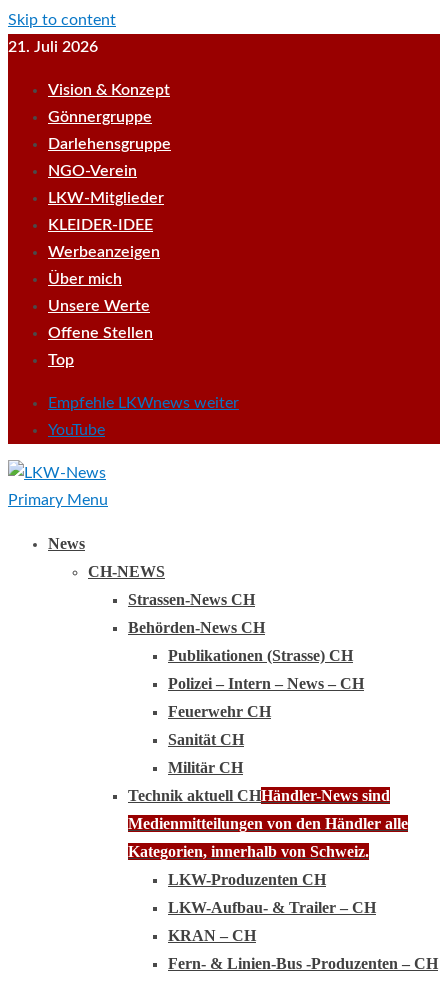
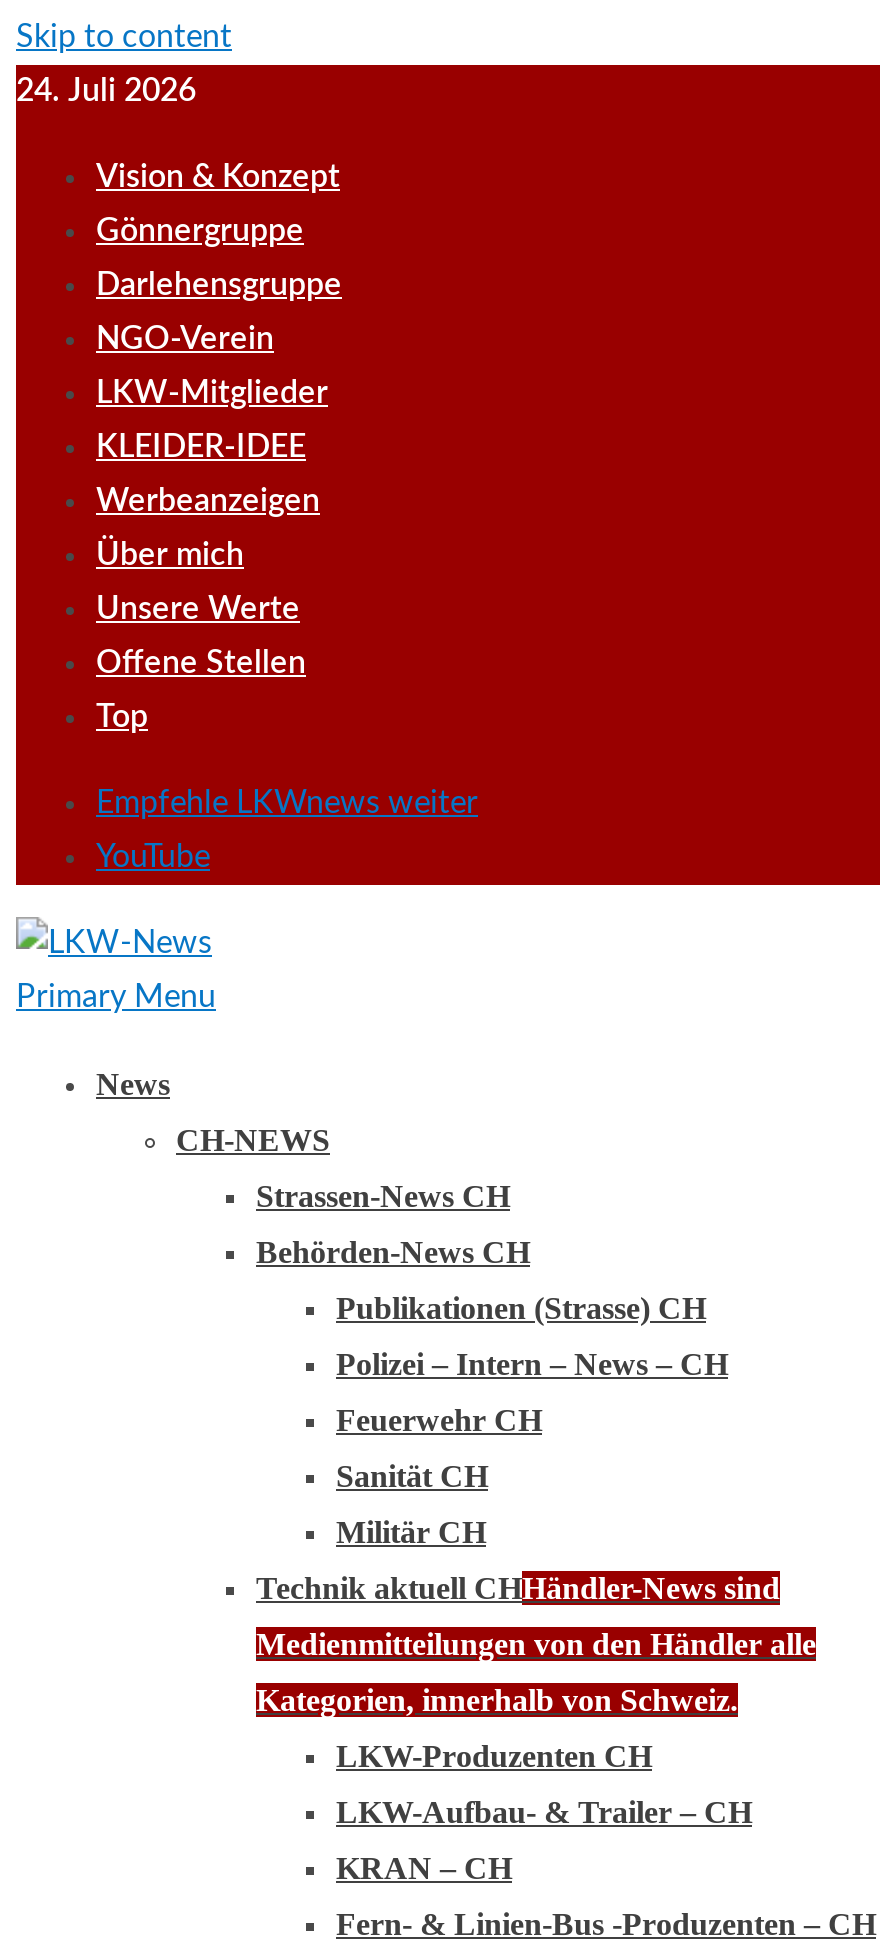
- 21. Juli 2026
+ 24. Juli 2026
